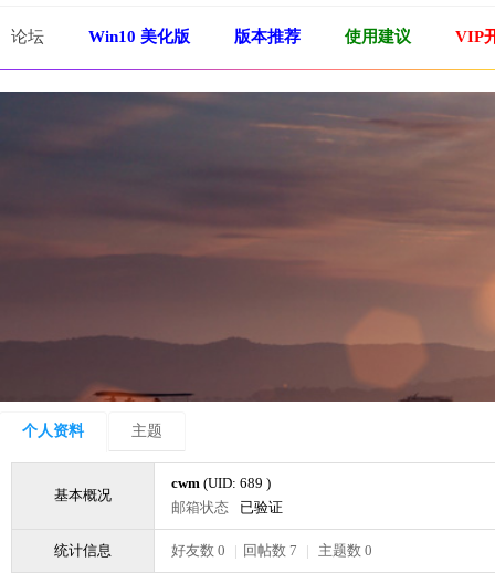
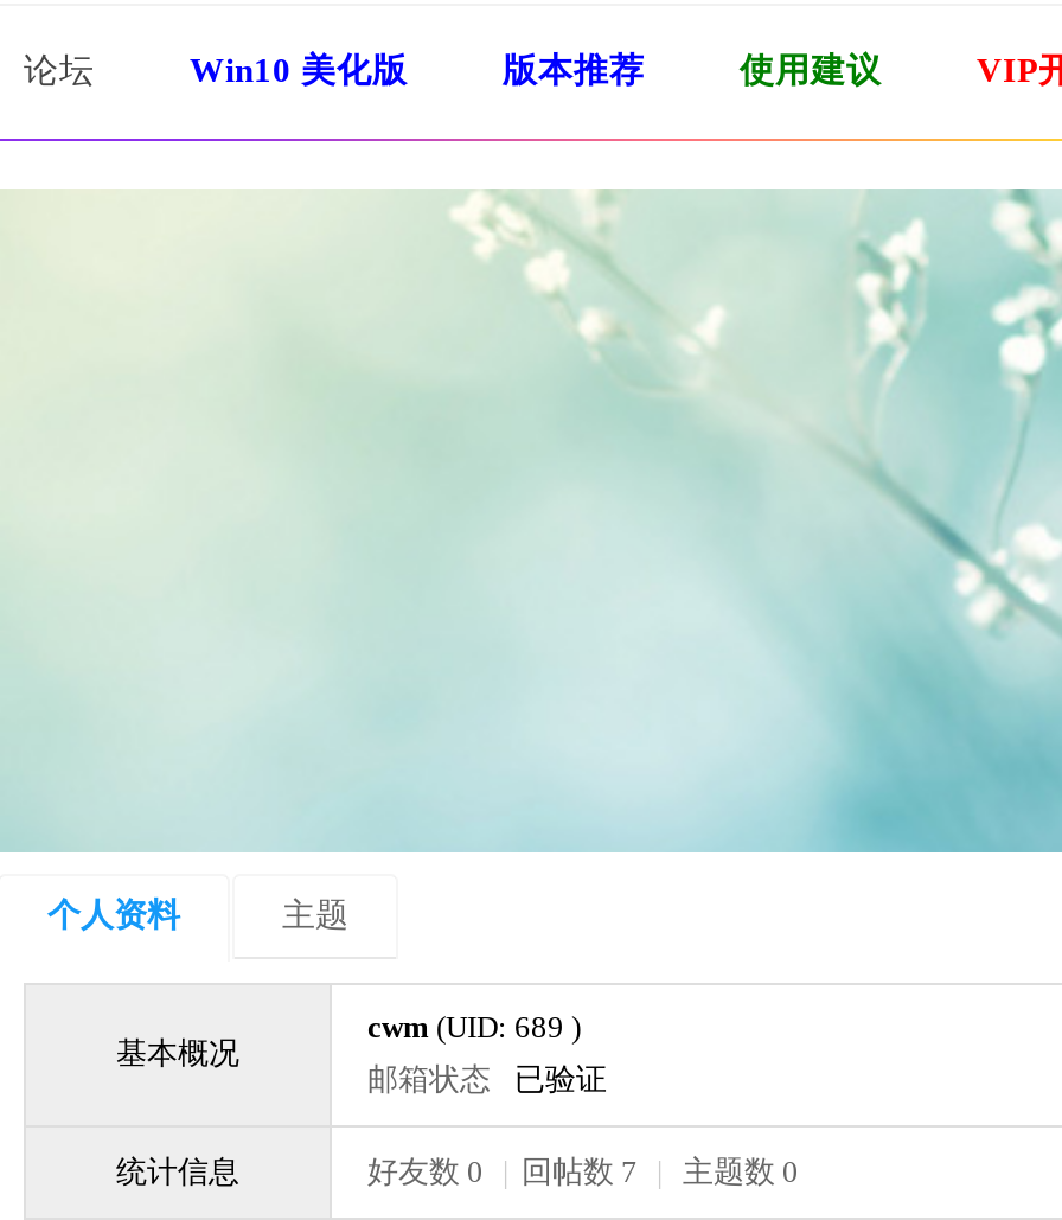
- [image]
+ [image]
